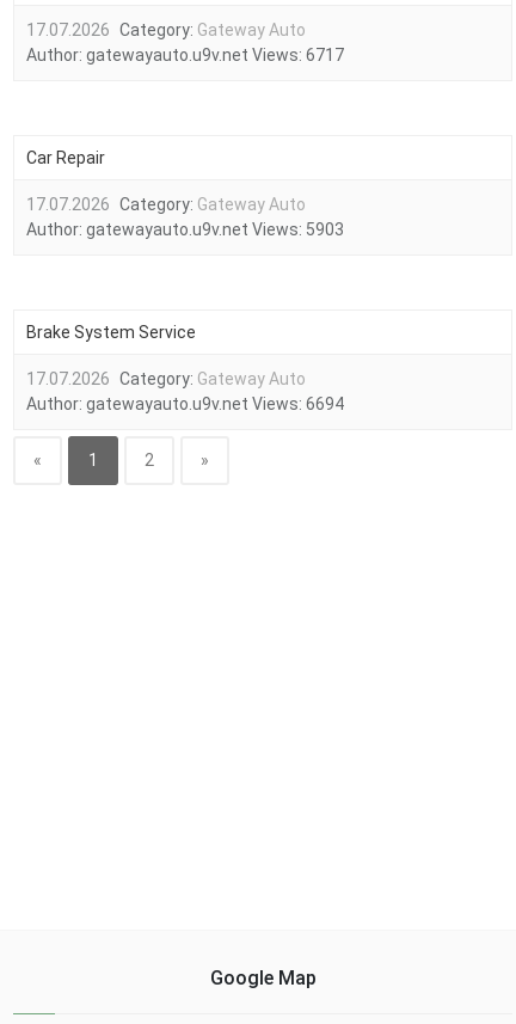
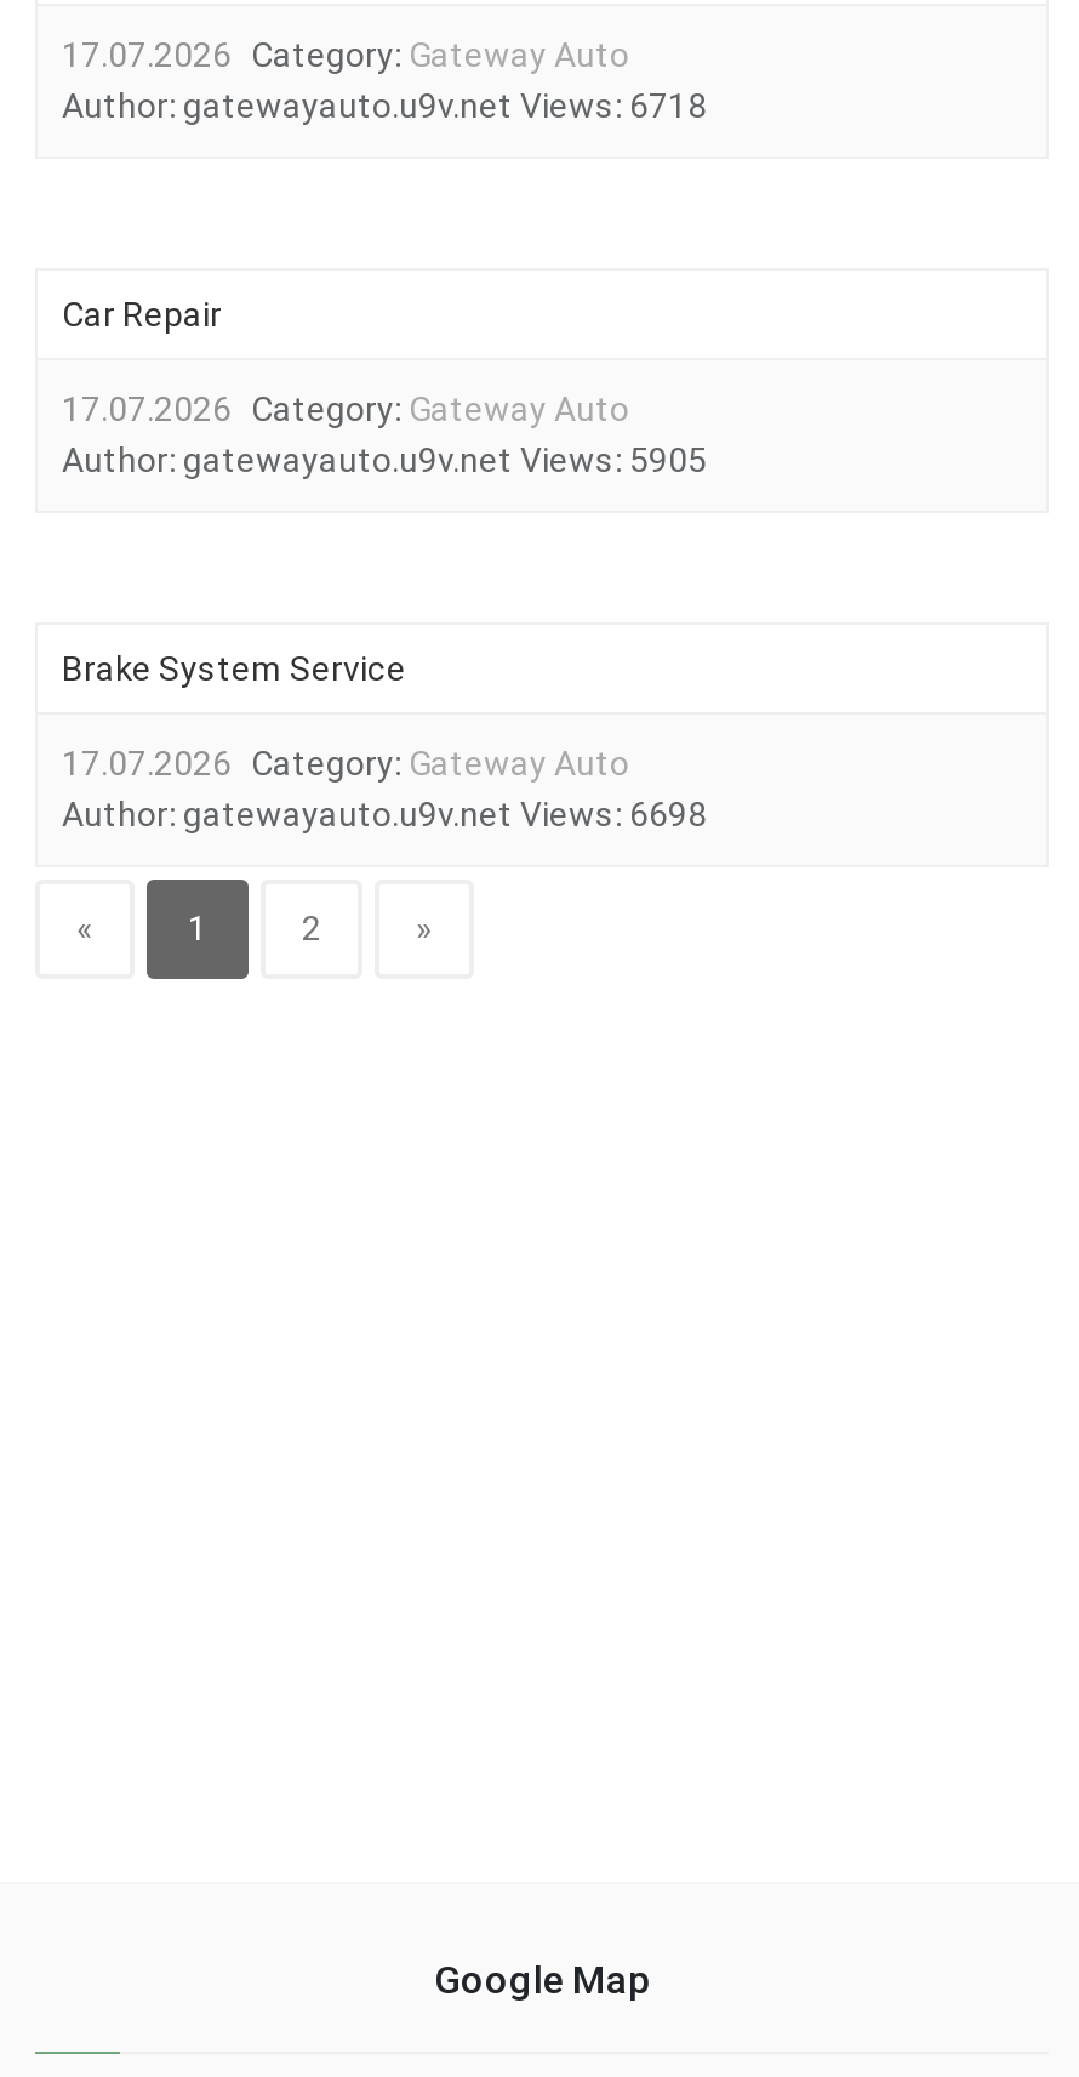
- Author: gatewayauto.u9v.net Views: 6717
+ Author: gatewayauto.u9v.net Views: 6718

- Author: gatewayauto.u9v.net Views: 5903
+ Author: gatewayauto.u9v.net Views: 5905

- Author: gatewayauto.u9v.net Views: 6694
+ Author: gatewayauto.u9v.net Views: 6698
